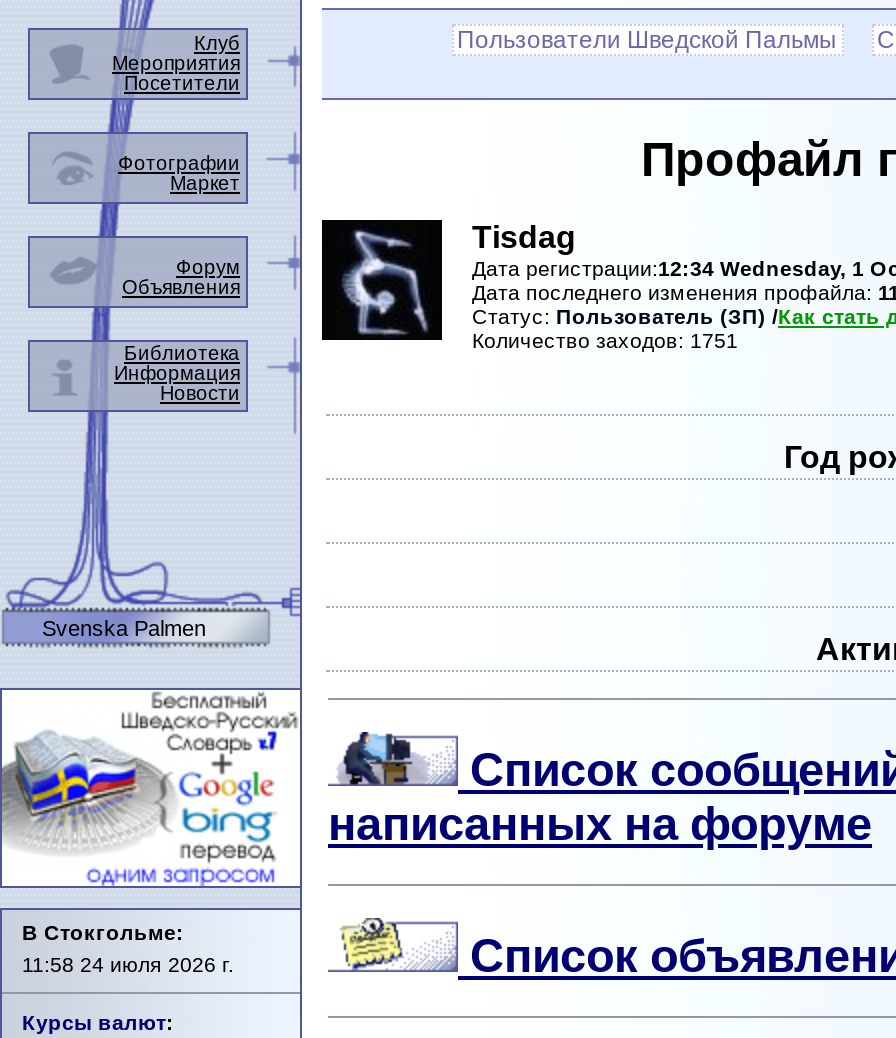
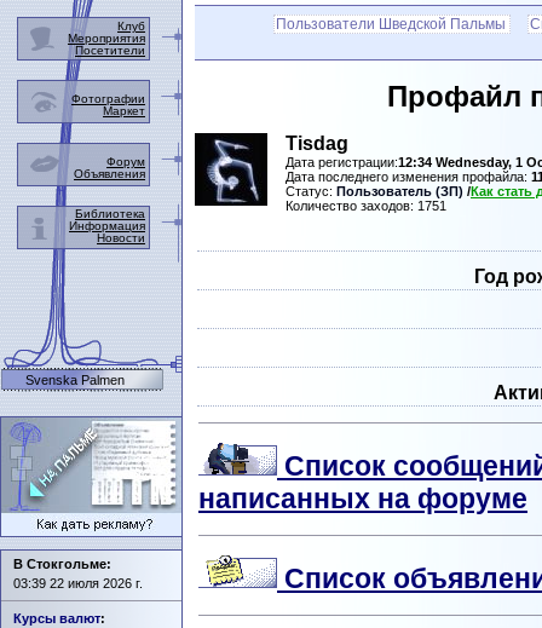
- [image]
- 11:58 24 июля 2026 г.
+ [image]
+ 03:39 22 июля 2026 г.
